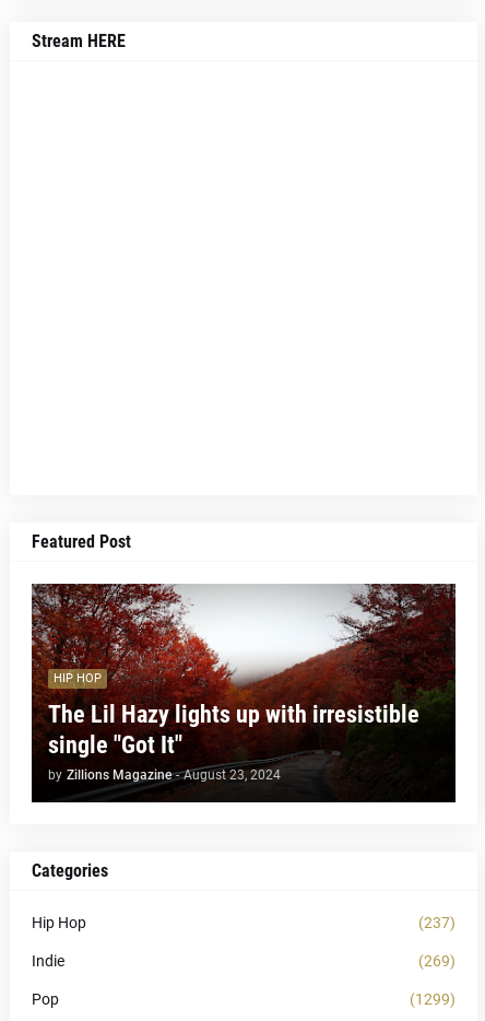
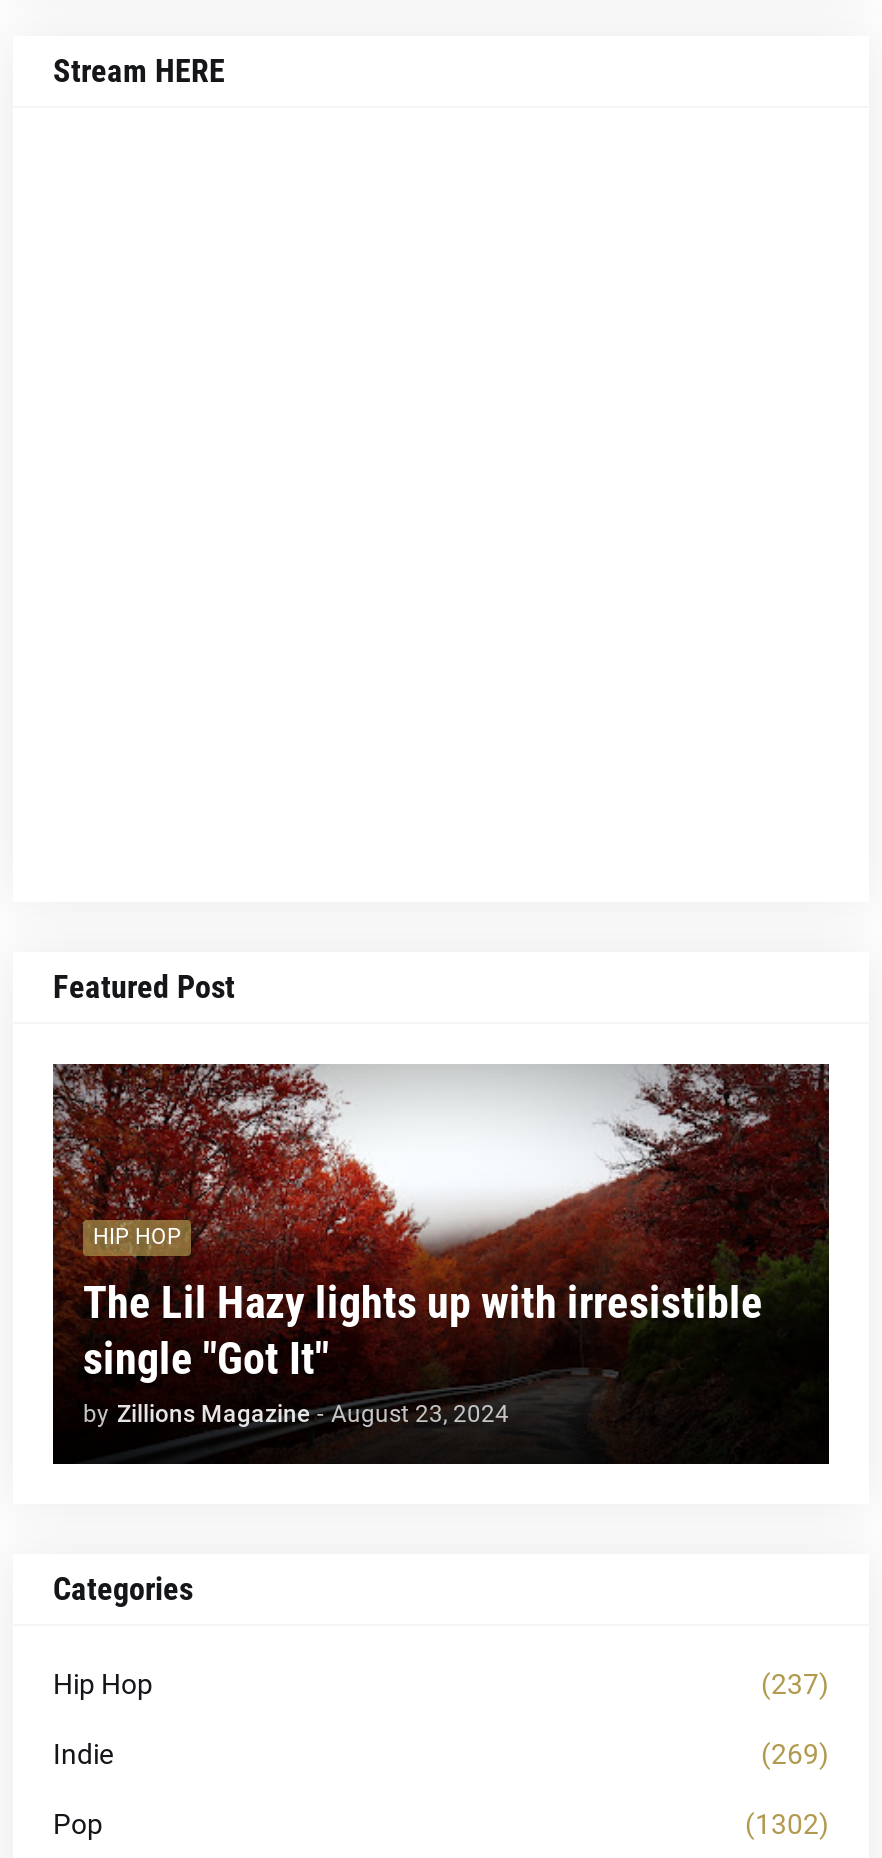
- (1299)
+ (1302)
